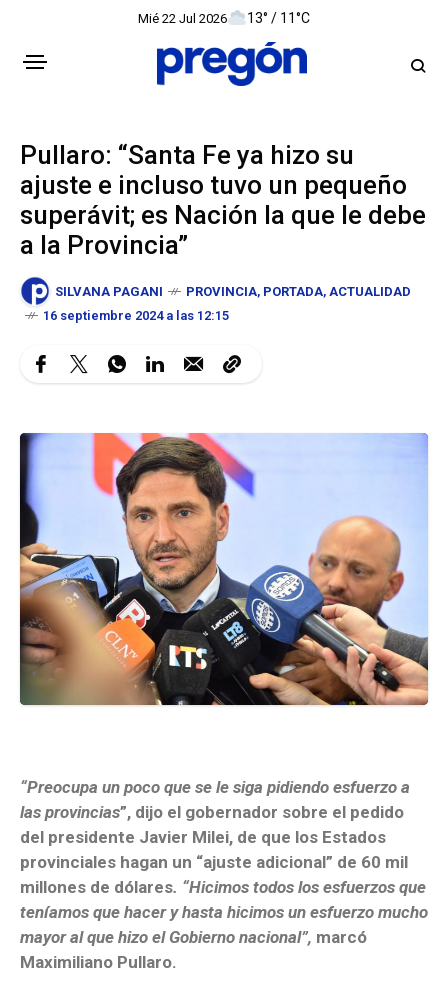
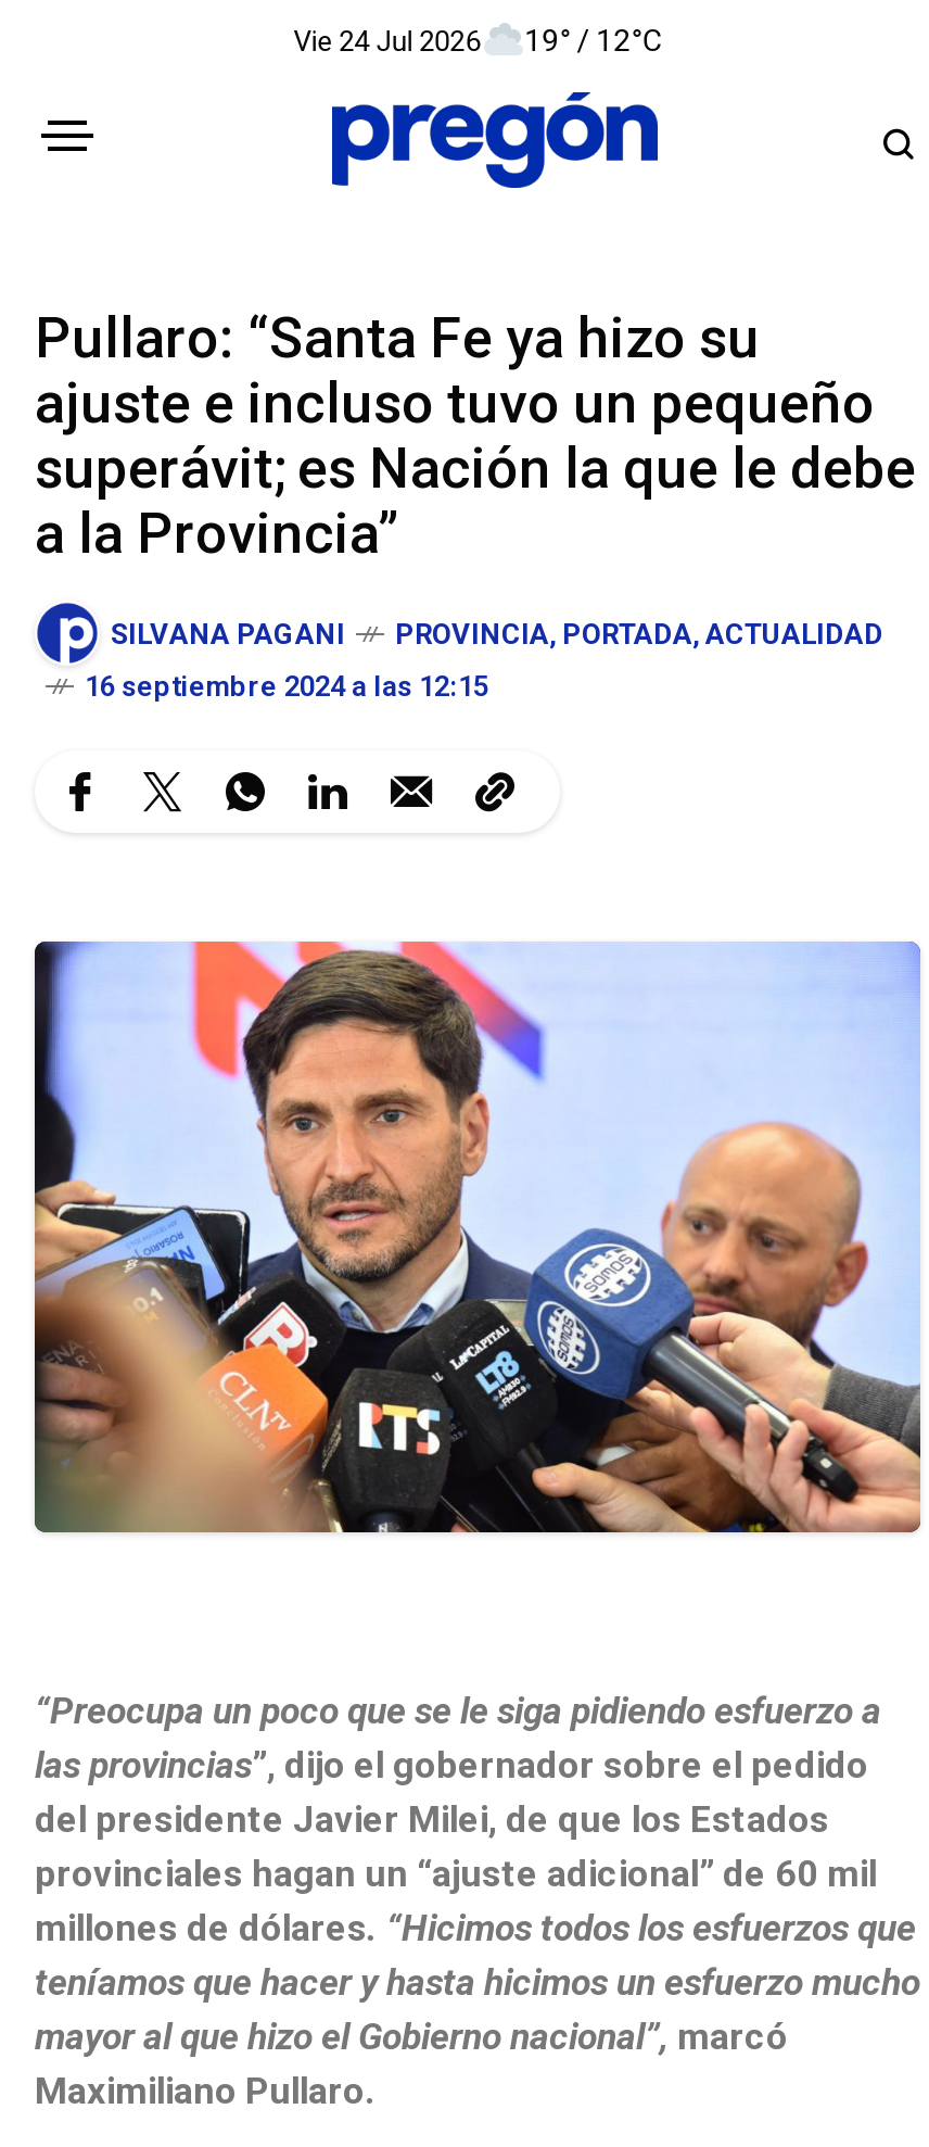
- Mié 22 Jul 2026
- 13° / 11°C
+ Vie 24 Jul 2026
+ 19° / 12°C
